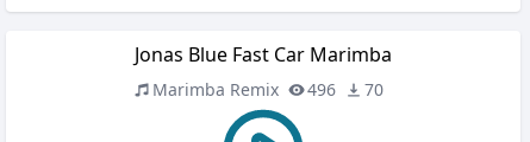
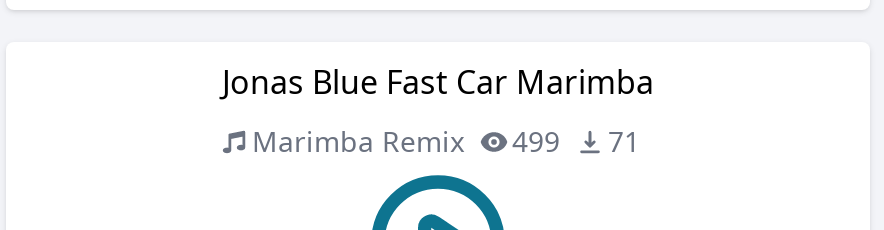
- 496
+ 499

- 70
+ 71
